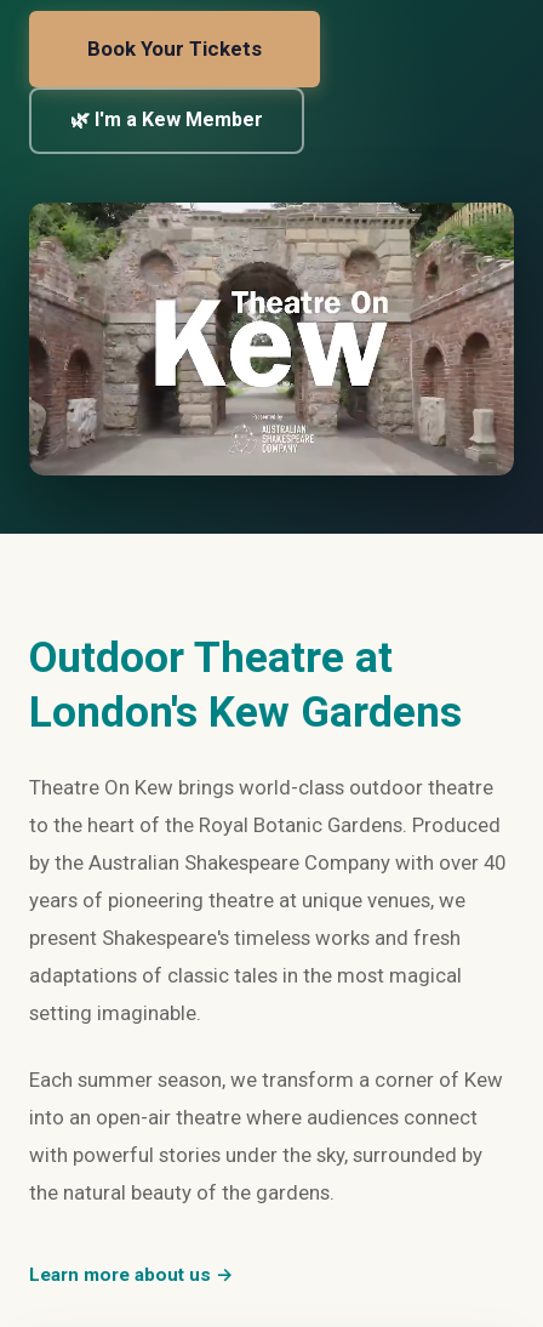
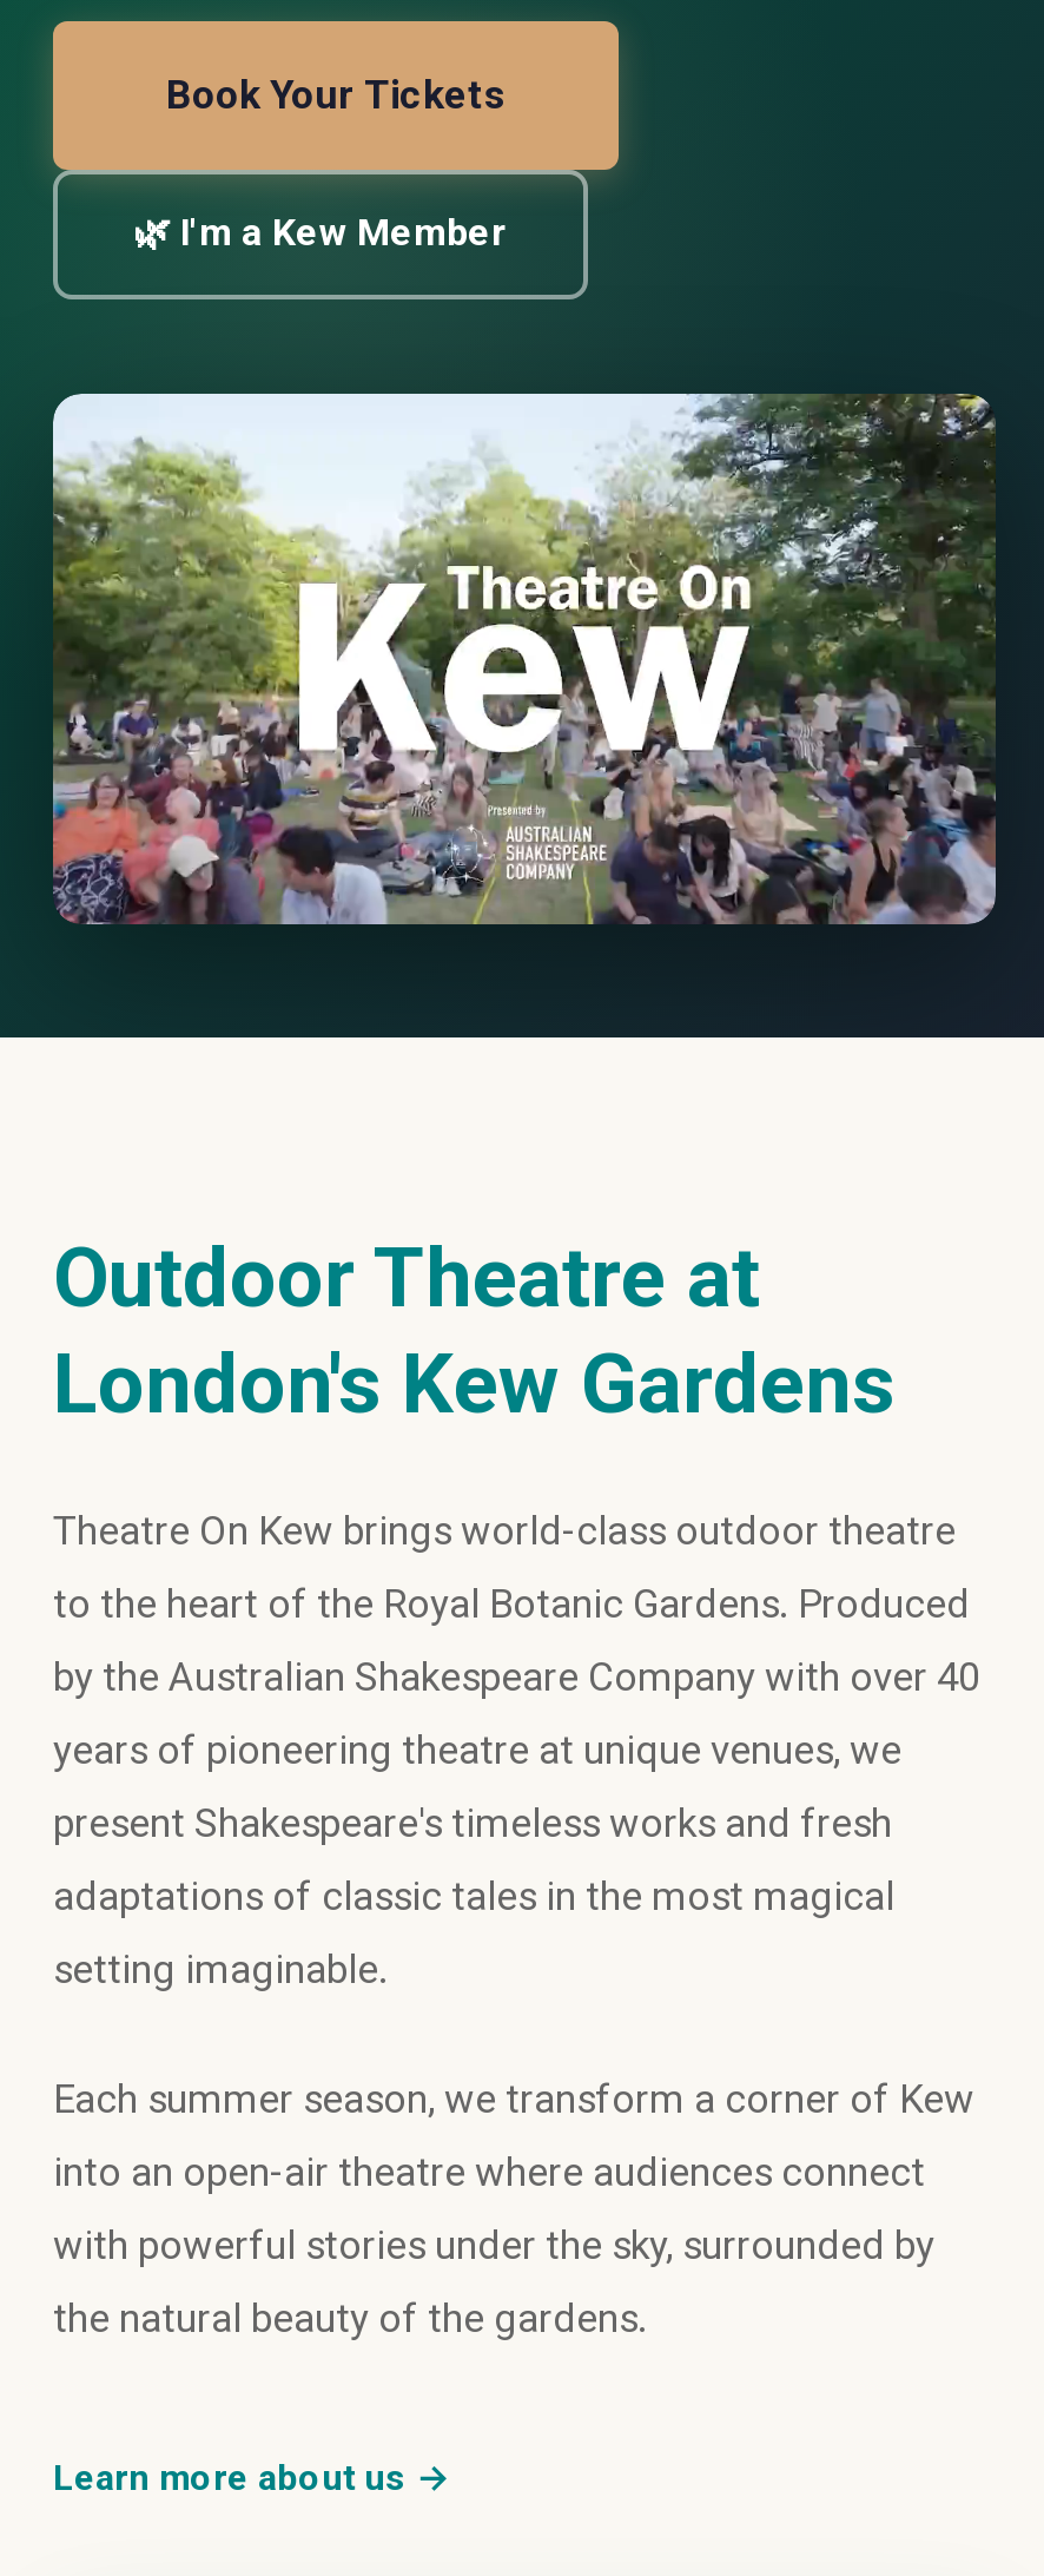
- [image]
+ [image]
